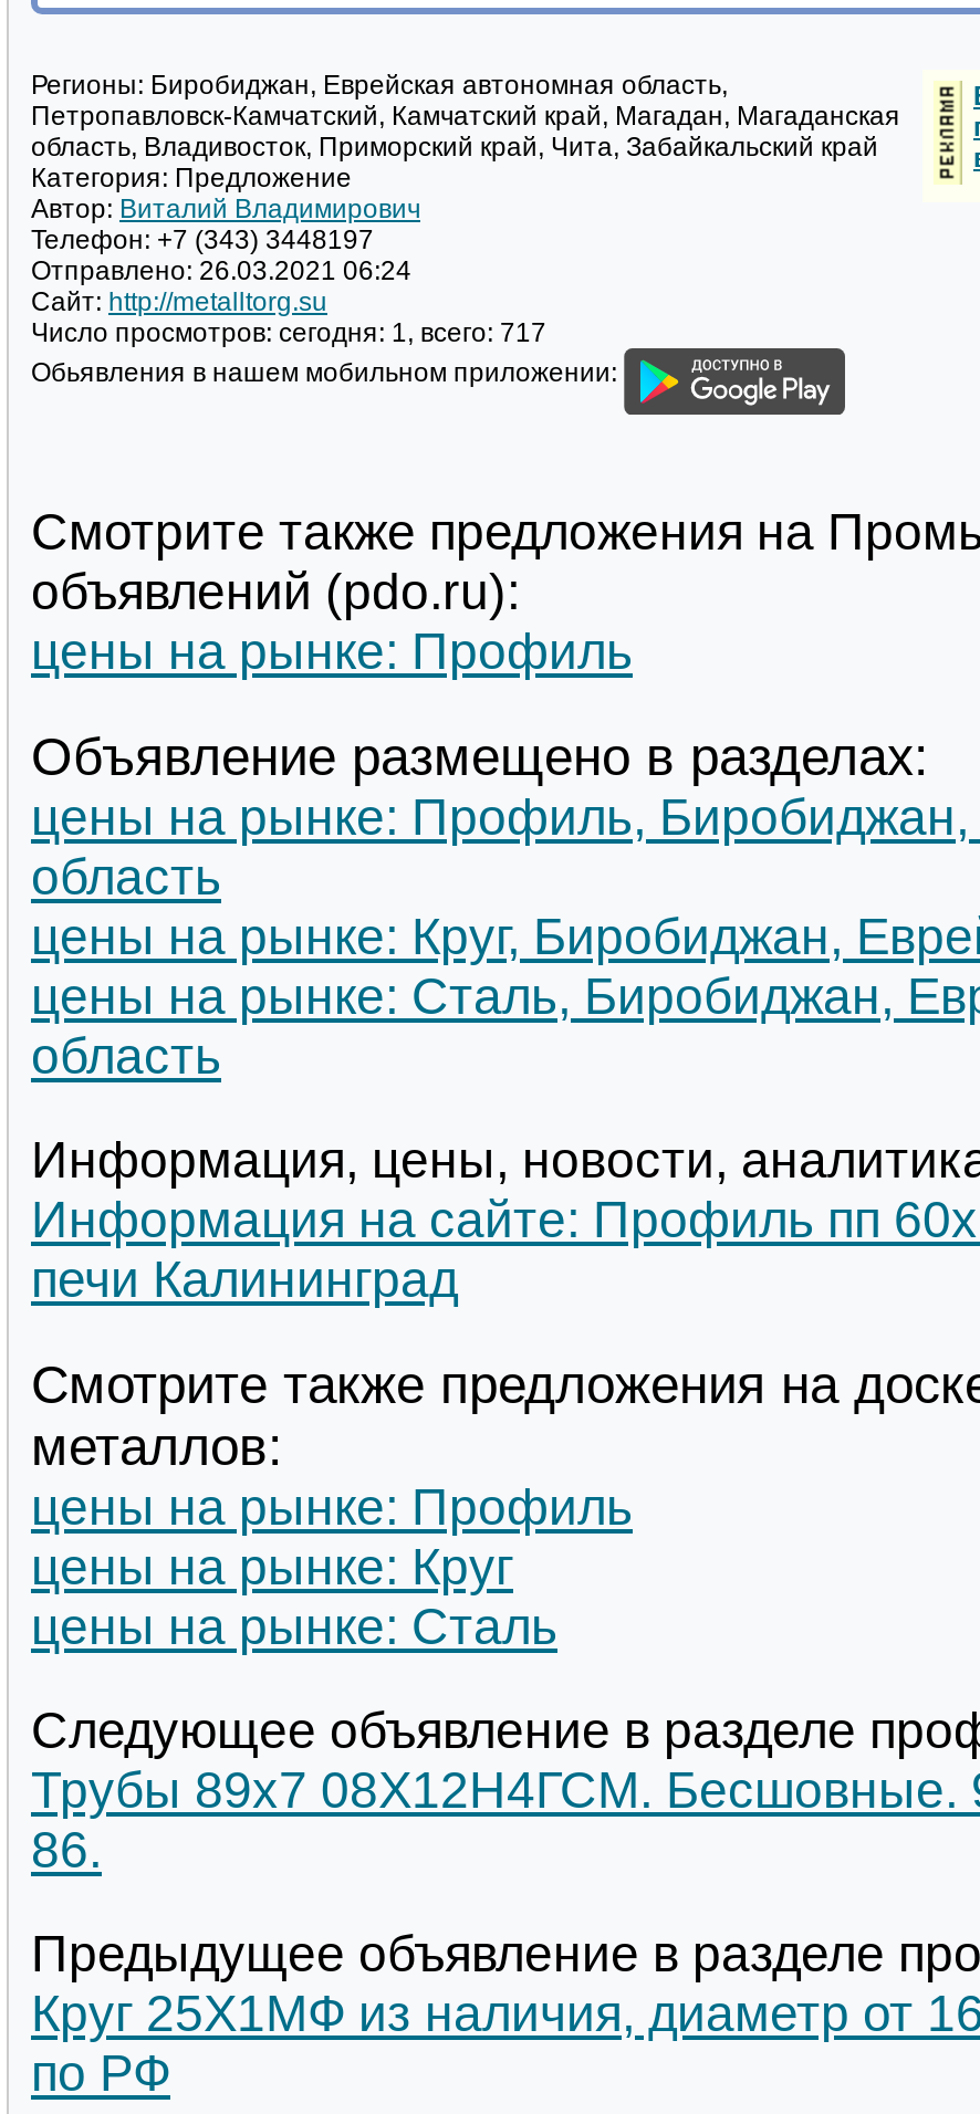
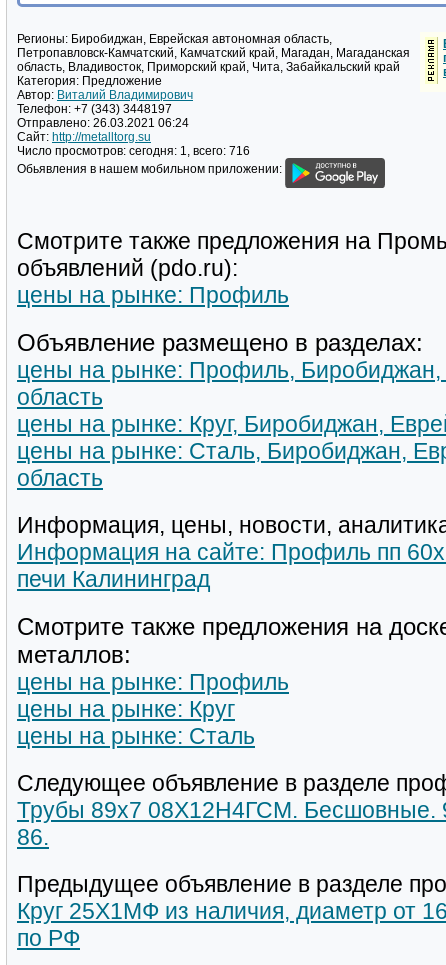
- Число просмотров: сегодня: 1, всего: 717
+ Число просмотров: сегодня: 1, всего: 716
